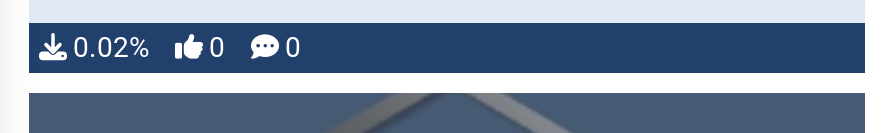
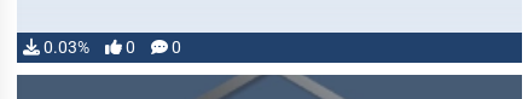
- 0.02% 0 0
+ 0.03% 0 0
